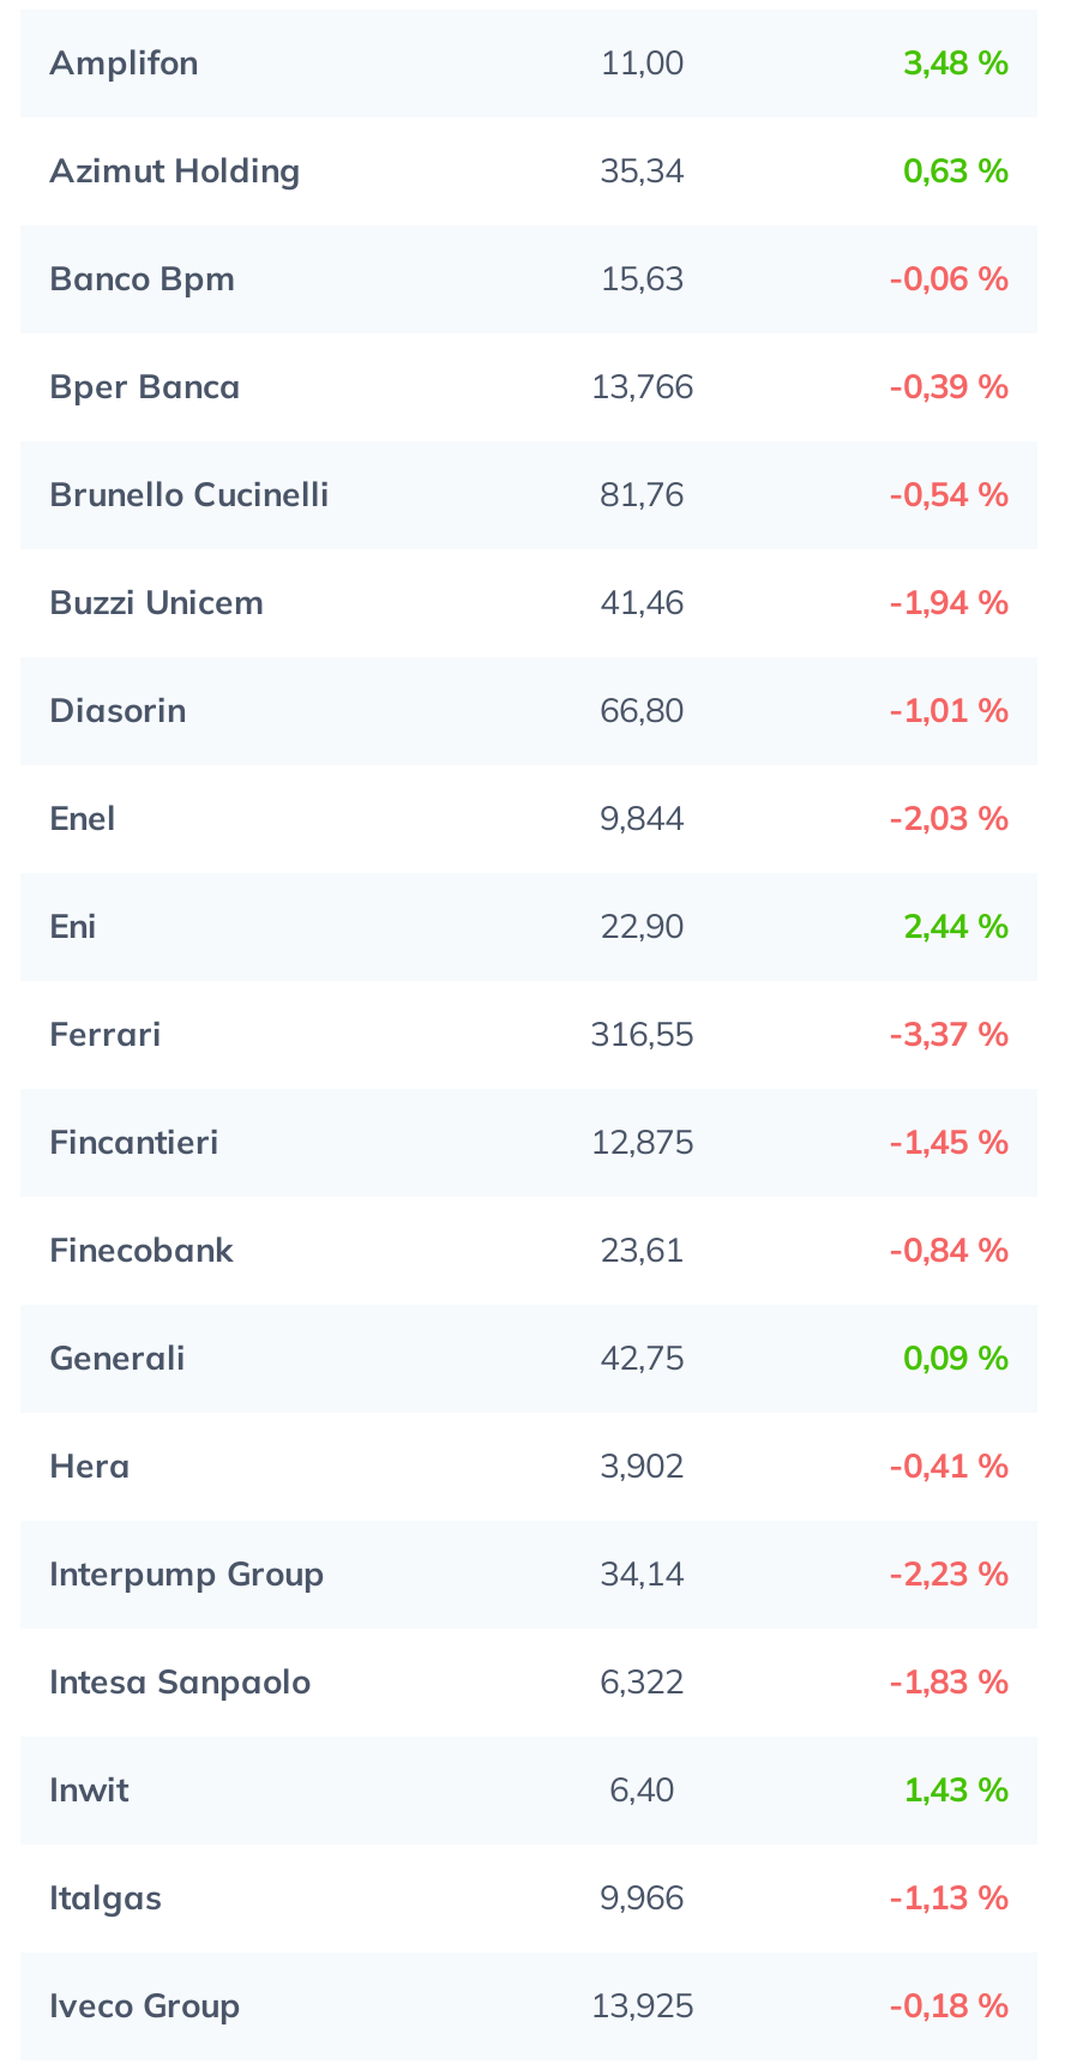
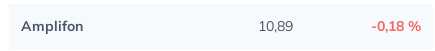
- 11,00
- 3,48 %
- Azimut Holding
- 35,34
- 0,63 %
- Banco Bpm
- 15,63
- -0,06 %
- Bper Banca
- 13,766
- -0,39 %
- Brunello Cucinelli
- 81,76
- -0,54 %
- Buzzi Unicem
- 41,46
- -1,94 %
- Diasorin
- 66,80
- -1,01 %
- Enel
- 9,844
- -2,03 %
- Eni
- 22,90
- 2,44 %
- Ferrari
- 316,55
- -3,37 %
- Fincantieri
- 12,875
- -1,45 %
- Finecobank
- 23,61
- -0,84 %
- Generali
- 42,75
- 0,09 %
- Hera
- 3,902
- -0,41 %
- Interpump Group
- 34,14
- -2,23 %
- Intesa Sanpaolo
- 6,322
- -1,83 %
- Inwit
- 6,40
- 1,43 %
- Italgas
- 9,966
- -1,13 %
- Iveco Group
- 13,925
+ 10,89
